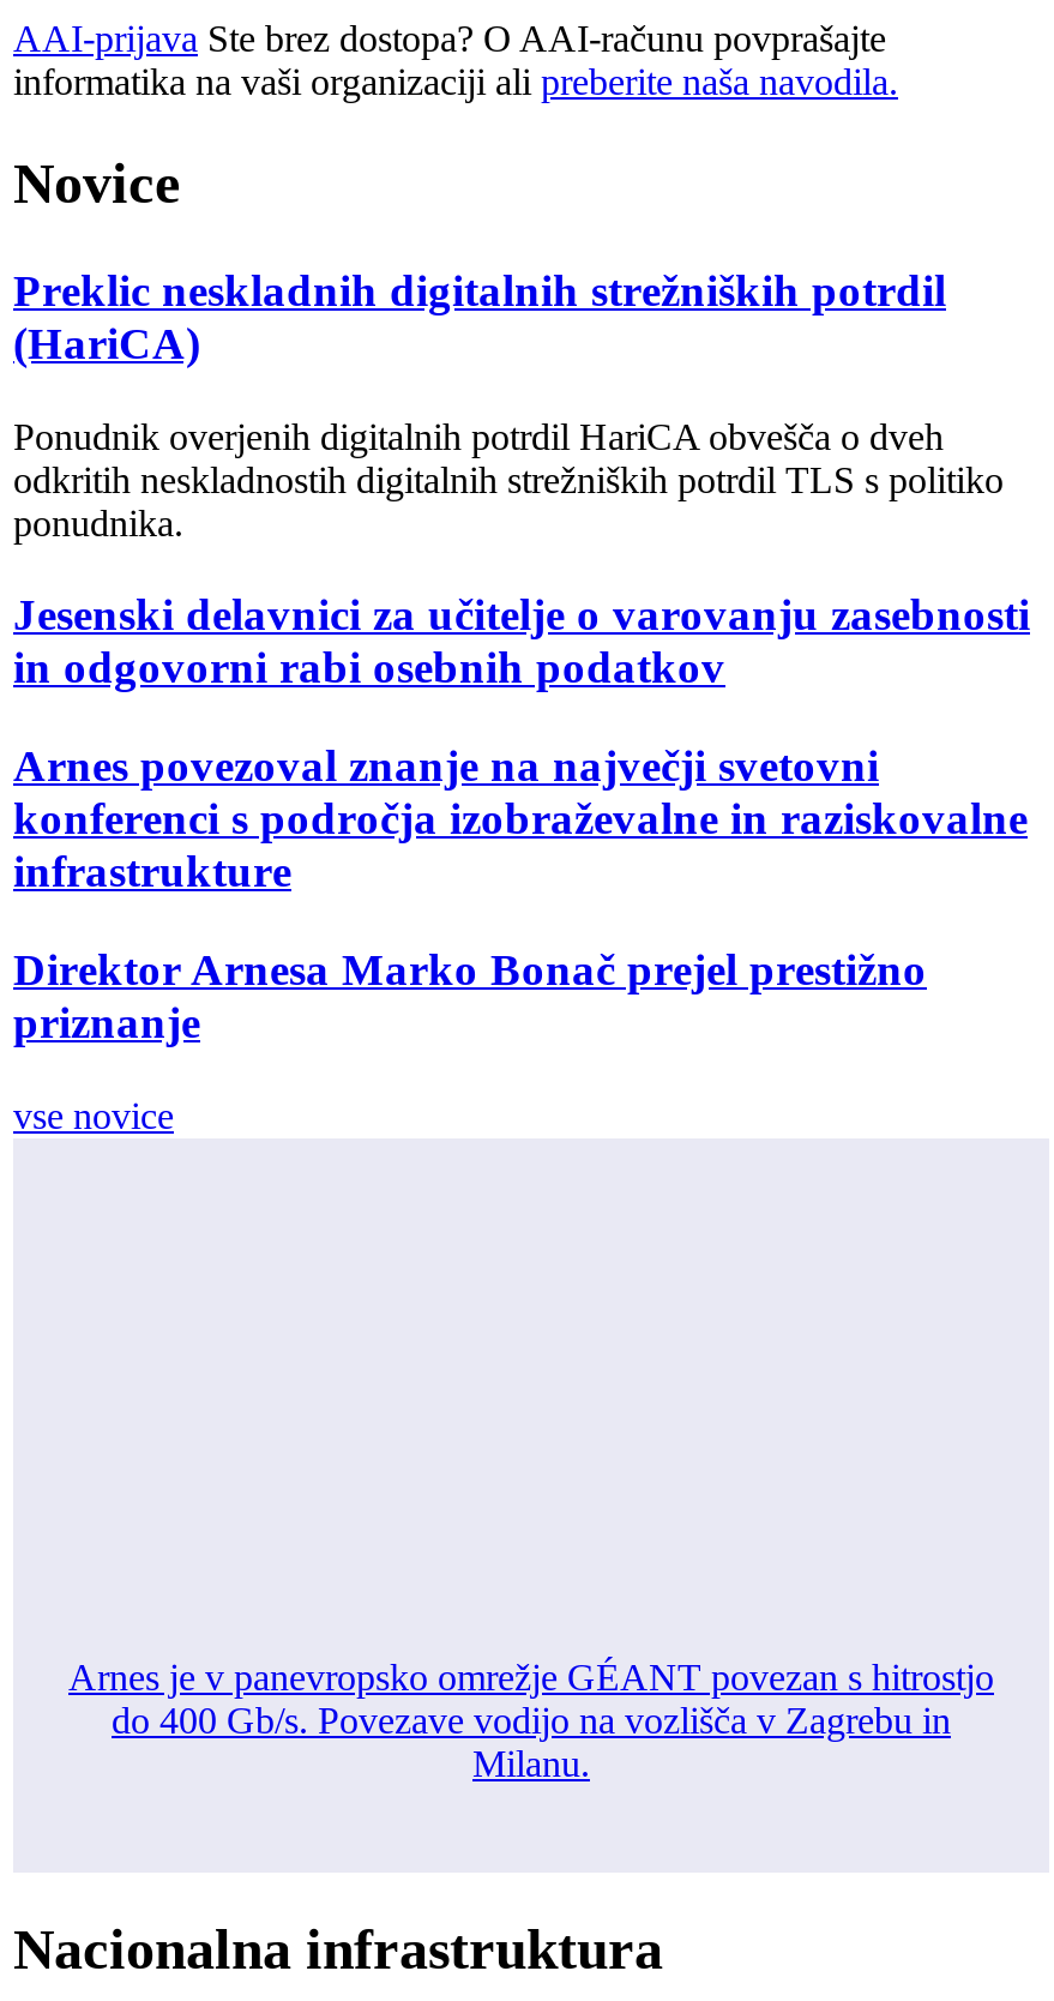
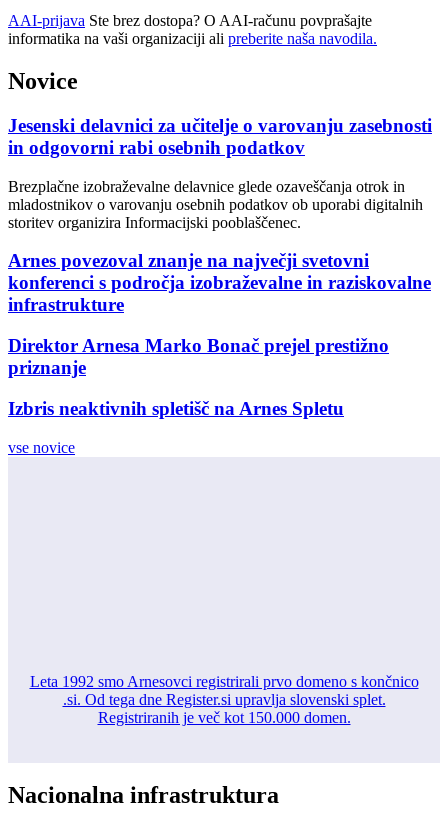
- Preklic neskladnih digitalnih strežniških potrdil
- (HariCA)
- Ponudnik overjenih digitalnih potrdil HariCA obvešča o dveh
- odkritih neskladnostih digitalnih strežniških potrdil TLS s politiko
- ponudnika.

moved up: Jesenski delavnici za učitelje o varovanju zasebnosti | in odgovorni rabi osebnih podatkov

+ Brezplačne izobraževalne delavnice glede ozaveščanja otrok in
+ mladostnikov o varovanju osebnih podatkov ob uporabi digitalnih
+ storitev organizira Informacijski pooblaščenec.

moved up: Arnes povezoval znanje na največji svetovni | konferenci s področja izobraževalne in raziskovalne | infrastrukture | Direktor Arnesa Marko Bonač prejel prestižno | priznanje

+ Izbris neaktivnih spletišč na Arnes Spletu

- Arnes je v panevropsko omrežje GÉANT povezan s hitrostjo
- do 400 Gb/s. Povezave vodijo na vozlišča v Zagrebu in
- Milanu.
+ Leta 1992 smo Arnesovci registrirali prvo domeno s končnico
+ .si. Od tega dne Register.si upravlja slovenski splet.
+ Registriranih je več kot 150.000 domen.
